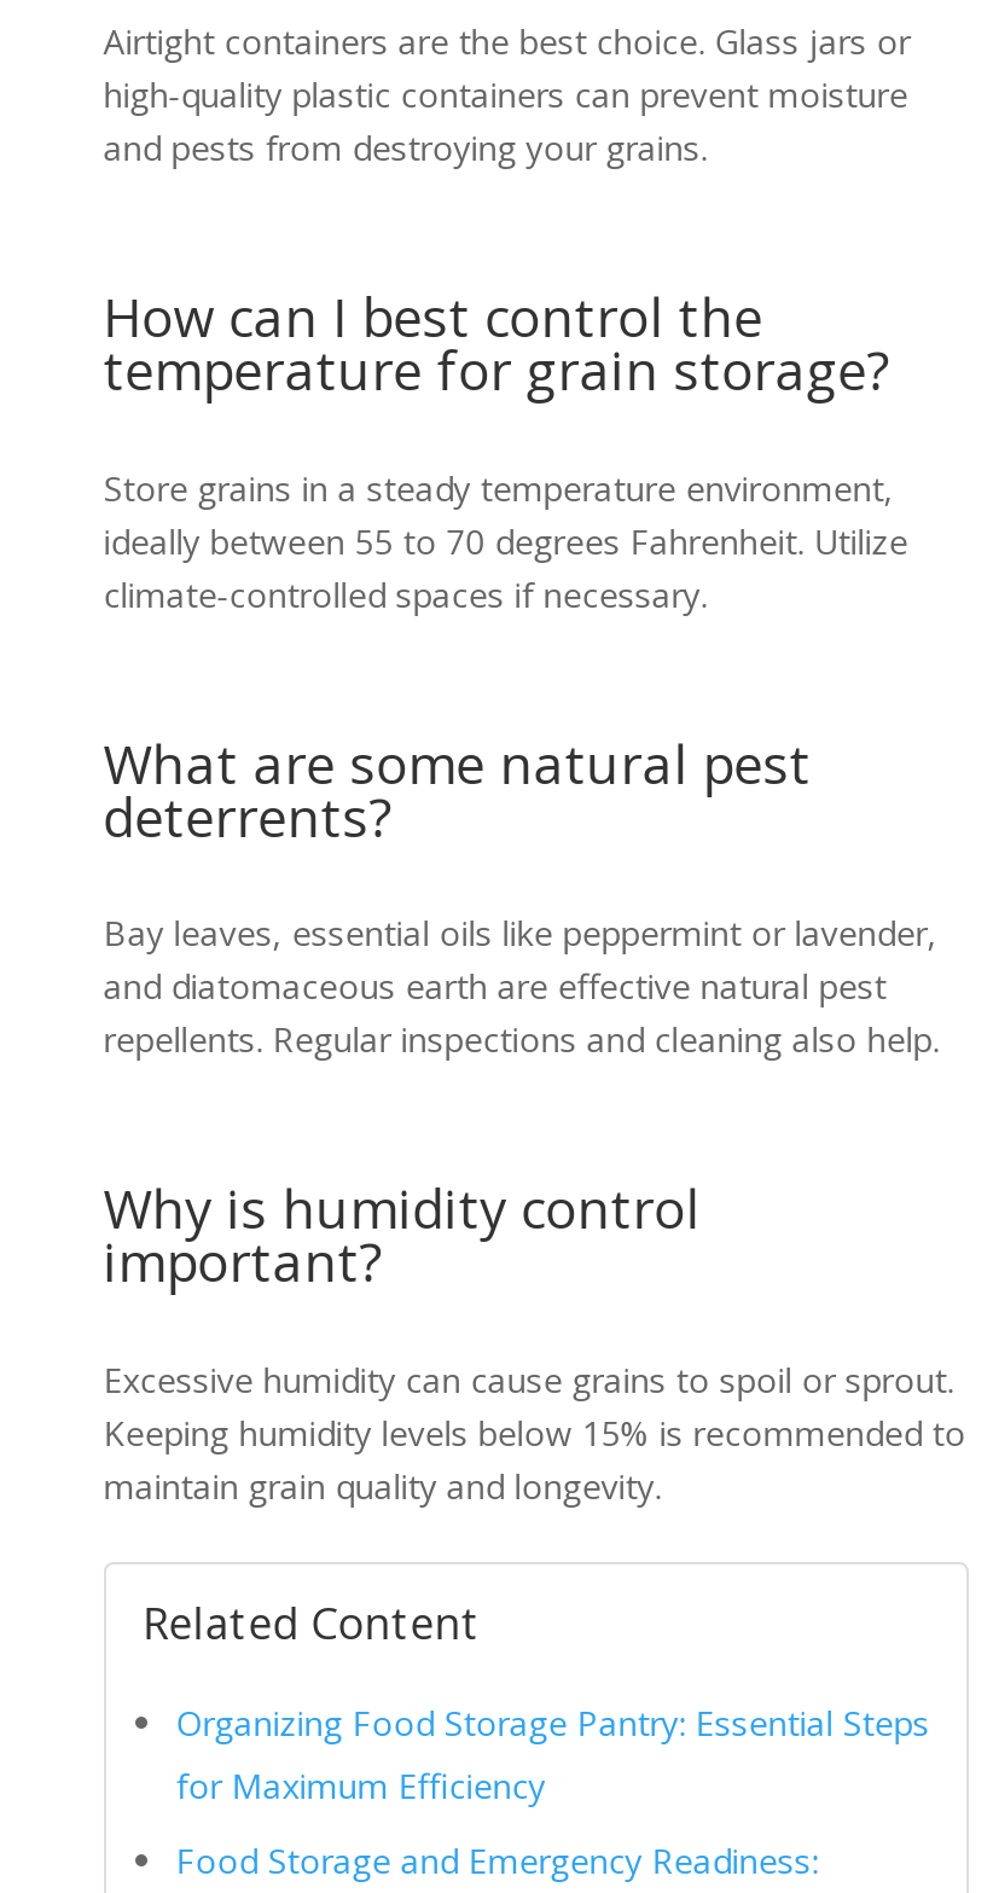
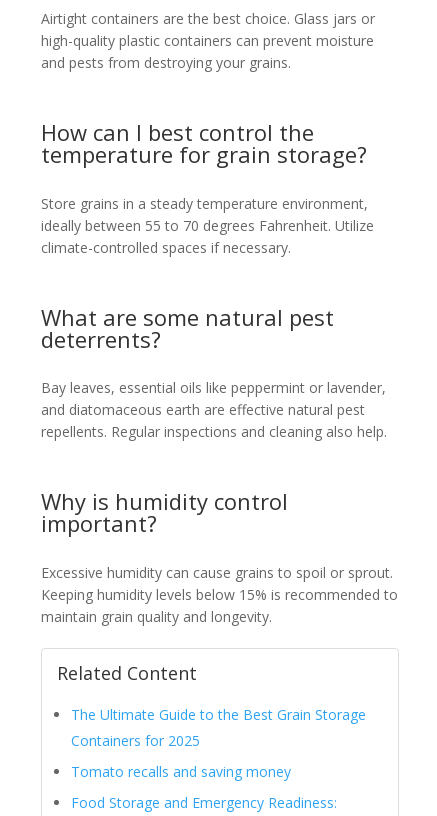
- Organizing Food Storage Pantry: Essential Steps
- for Maximum Efficiency
+ The Ultimate Guide to the Best Grain Storage
+ Containers for 2025
+ Tomato recalls and saving money
